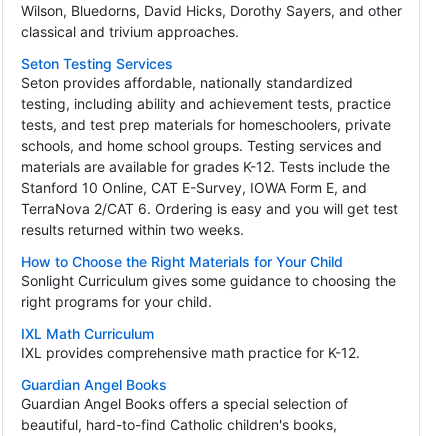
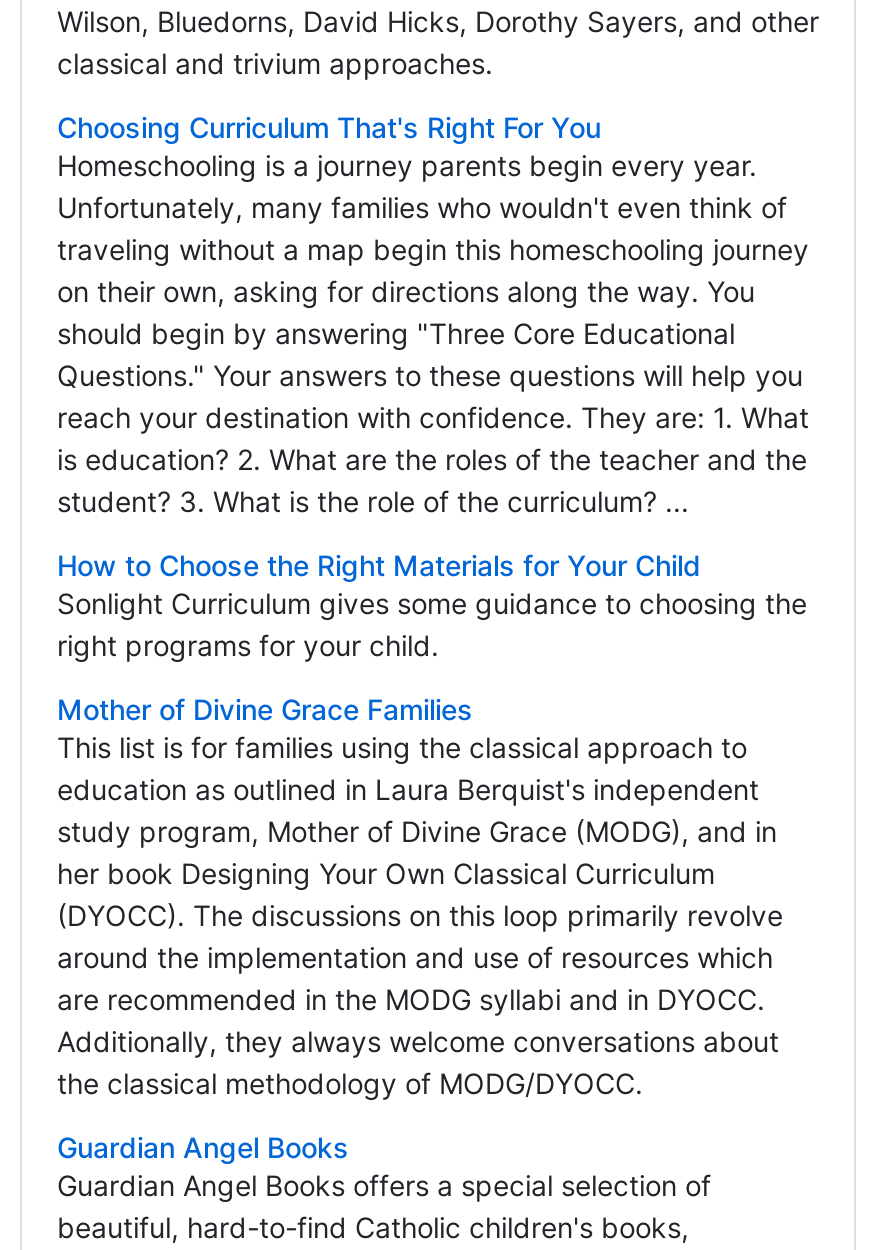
- Seton Testing Services
- Seton provides affordable, nationally standardized
- testing, including ability and achievement tests, practice
- tests, and test prep materials for homeschoolers, private
- schools, and home school groups. Testing services and
- materials are available for grades K-12. Tests include the
- Stanford 10 Online, CAT E-Survey, IOWA Form E, and
- TerraNova 2/CAT 6. Ordering is easy and you will get test
- results returned within two weeks.
+ Choosing Curriculum That's Right For You
+ Homeschooling is a journey parents begin every year.
+ Unfortunately, many families who wouldn't even think of
+ traveling without a map begin this homeschooling journey
+ on their own, asking for directions along the way. You
+ should begin by answering "Three Core Educational
+ Questions." Your answers to these questions will help you
+ reach your destination with confidence. They are: 1. What
+ is education? 2. What are the roles of the teacher and the
+ student? 3. What is the role of the curriculum? ...

- IXL Math Curriculum
- IXL provides comprehensive math practice for K-12.
+ Mother of Divine Grace Families
+ This list is for families using the classical approach to
+ education as outlined in Laura Berquist's independent
+ study program, Mother of Divine Grace (MODG), and in
+ her book Designing Your Own Classical Curriculum
+ (DYOCC). The discussions on this loop primarily revolve
+ around the implementation and use of resources which
+ are recommended in the MODG syllabi and in DYOCC.
+ Additionally, they always welcome conversations about
+ the classical methodology of MODG/DYOCC.
